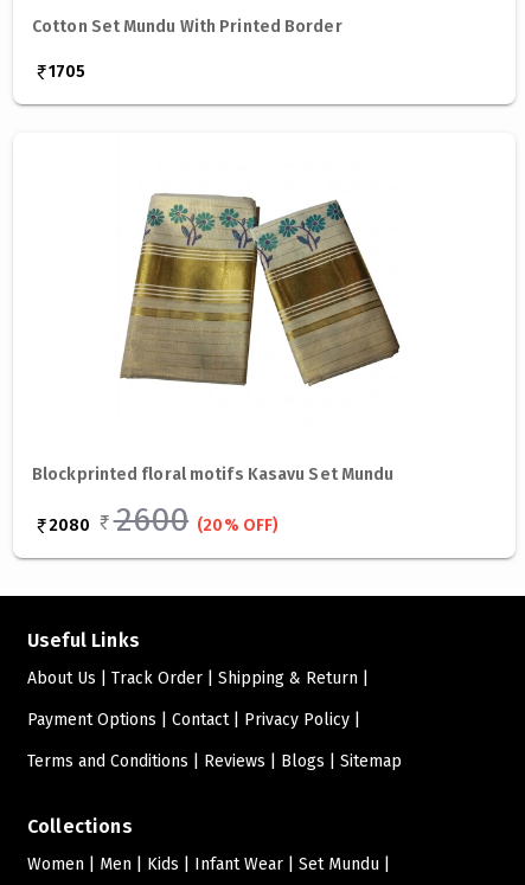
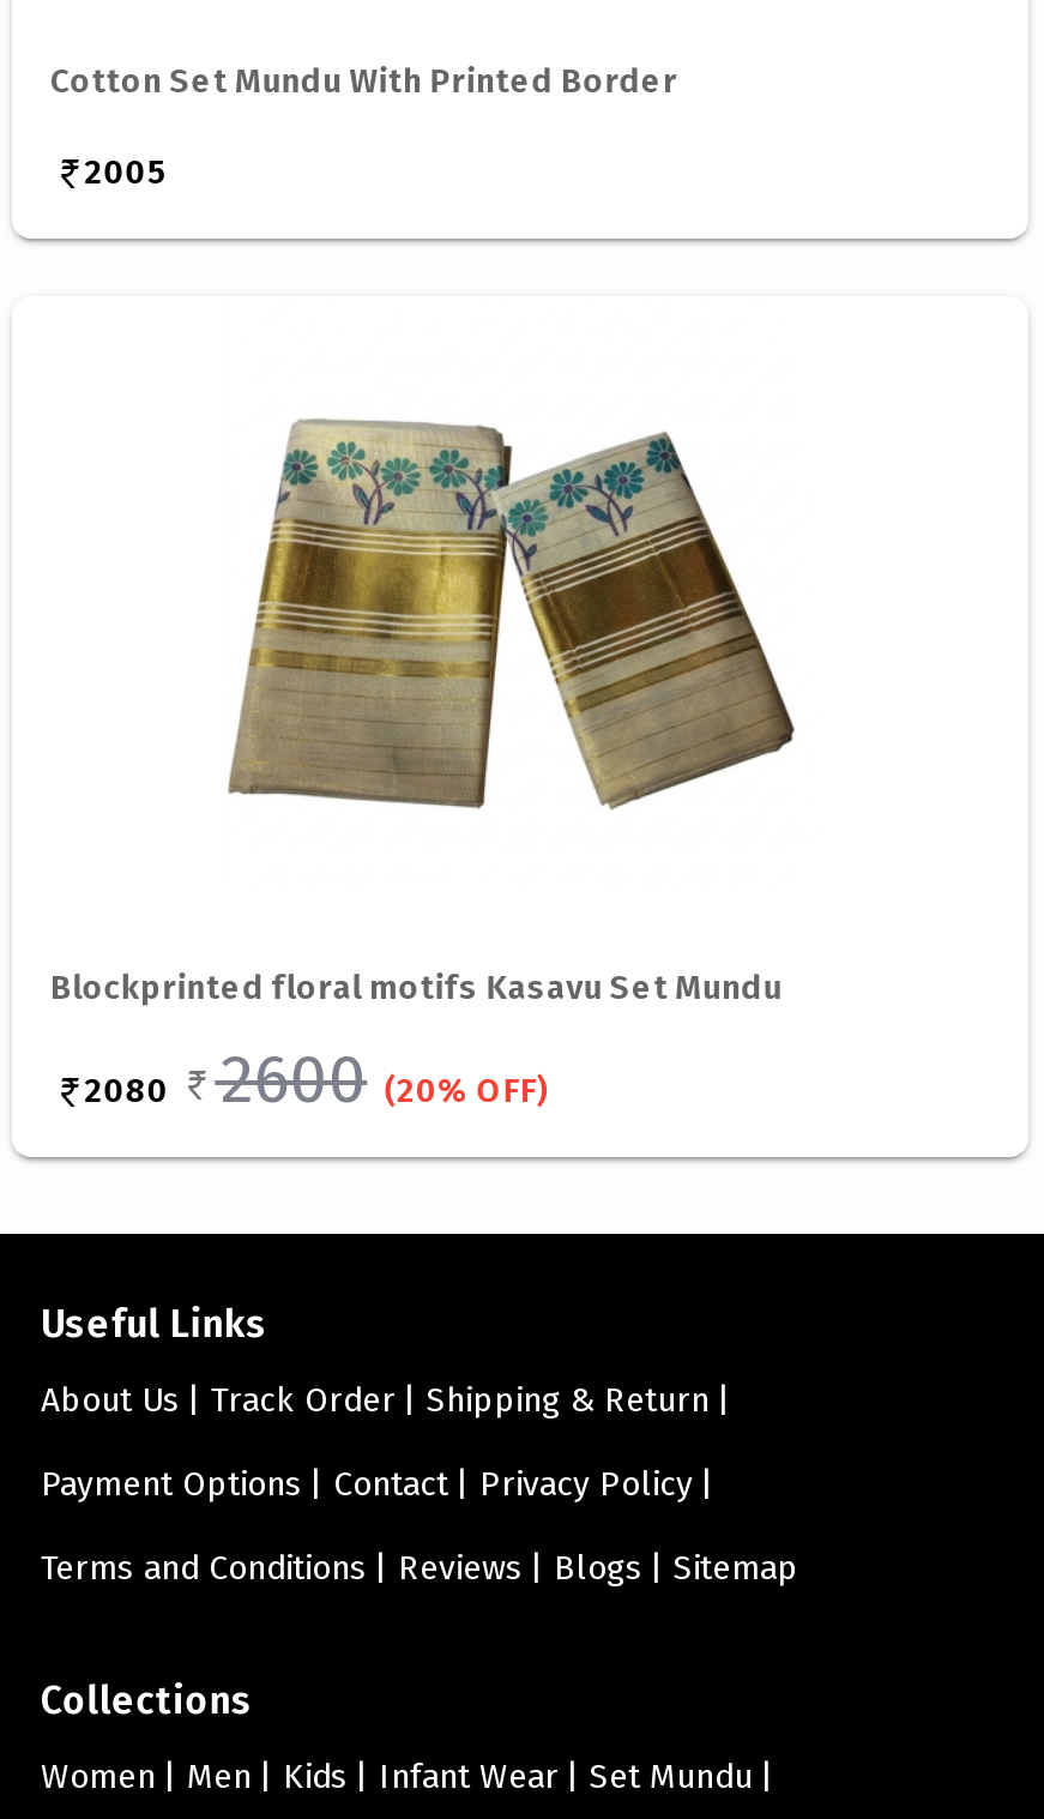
- 1705
+ 2005
